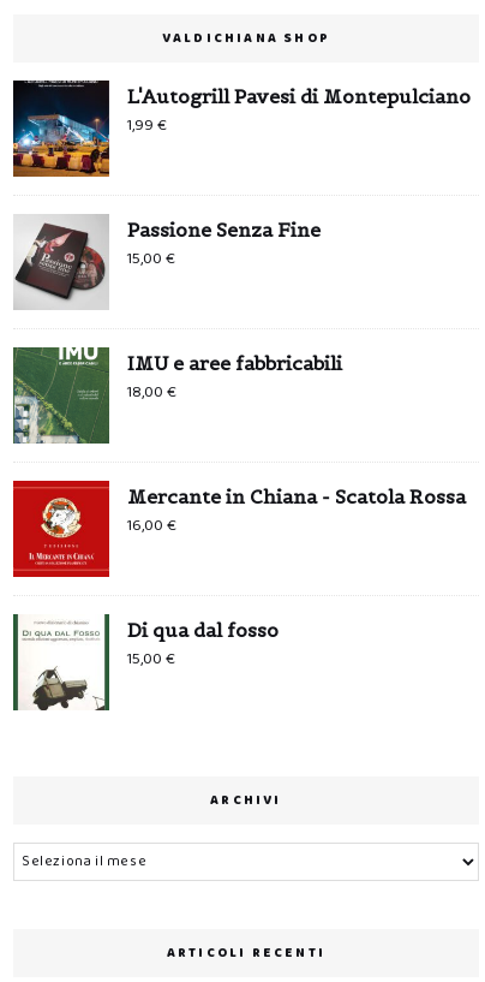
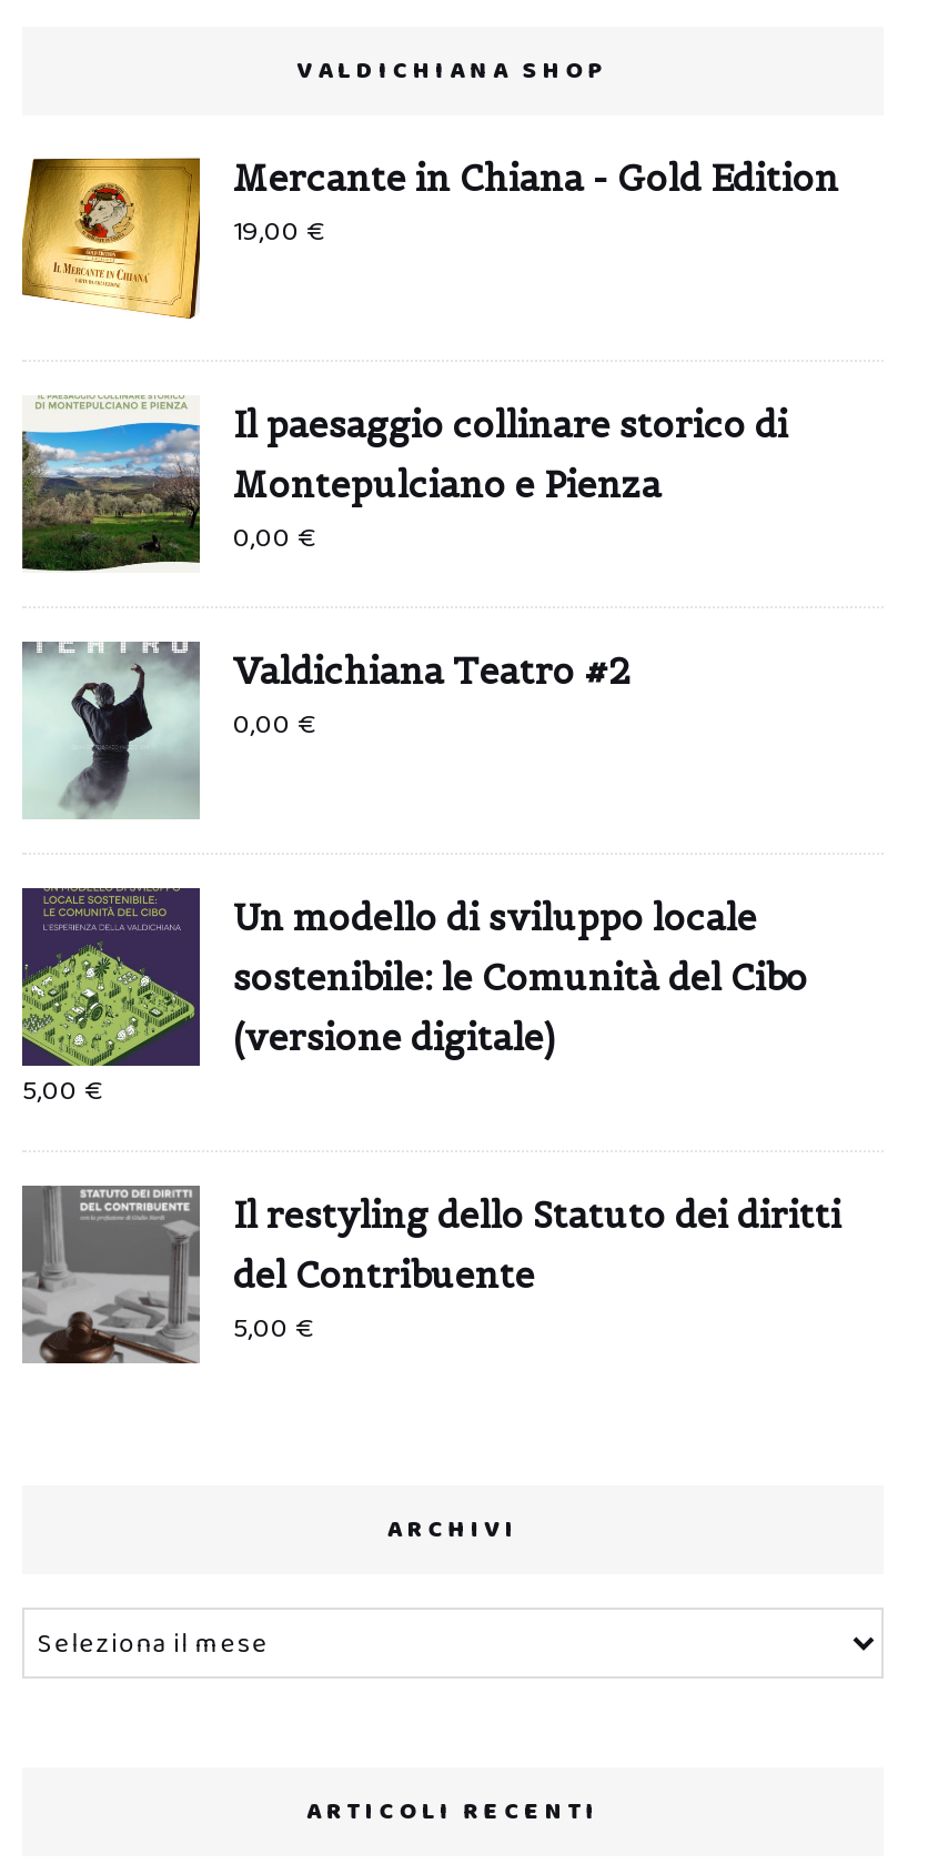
- [image]
- L'Autogrill Pavesi di Montepulciano
- 1,99 €
+ [image]
+ Mercante in Chiana - Gold Edition
+ 19,00 €

- [image]
- Passione Senza Fine
- 15,00 €
+ [image]
+ Il paesaggio collinare storico di
+ Montepulciano e Pienza
+ 0,00 €

- [image]
- IMU e aree fabbricabili
- 18,00 €
+ [image]
+ Valdichiana Teatro #2
+ 0,00 €

- [image]
- Mercante in Chiana - Scatola Rossa
- 16,00 €
+ [image]
+ Un modello di sviluppo locale
+ sostenibile: le Comunità del Cibo
+ (versione digitale)
+ 5,00 €

- [image]
- Di qua dal fosso
- 15,00 €
+ [image]
+ Il restyling dello Statuto dei diritti
+ del Contribuente
+ 5,00 €
